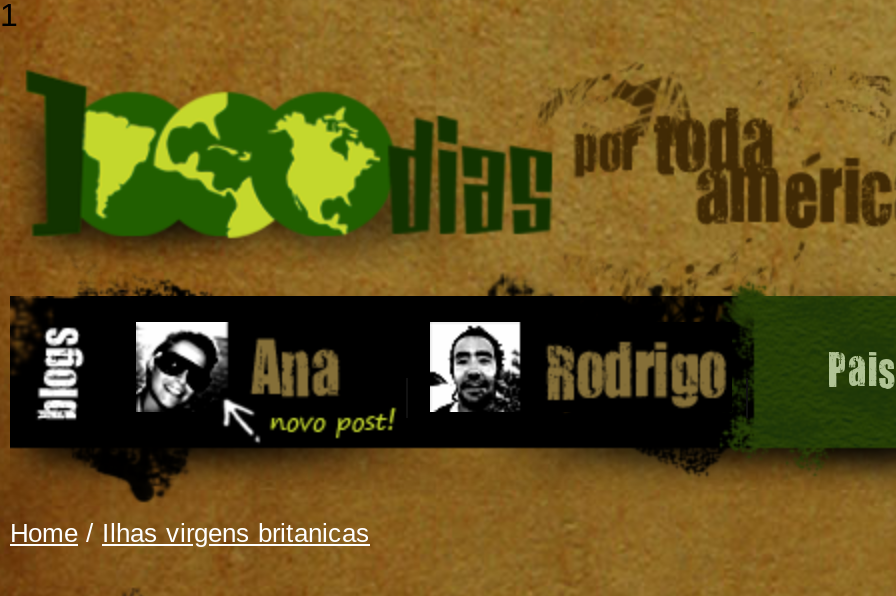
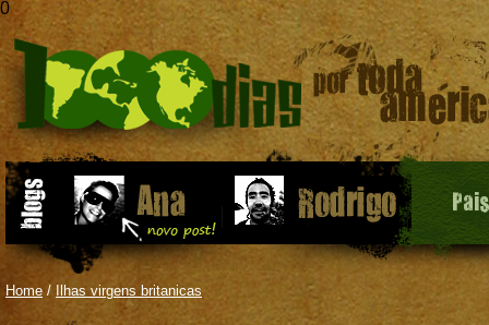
- 1
+ 0
